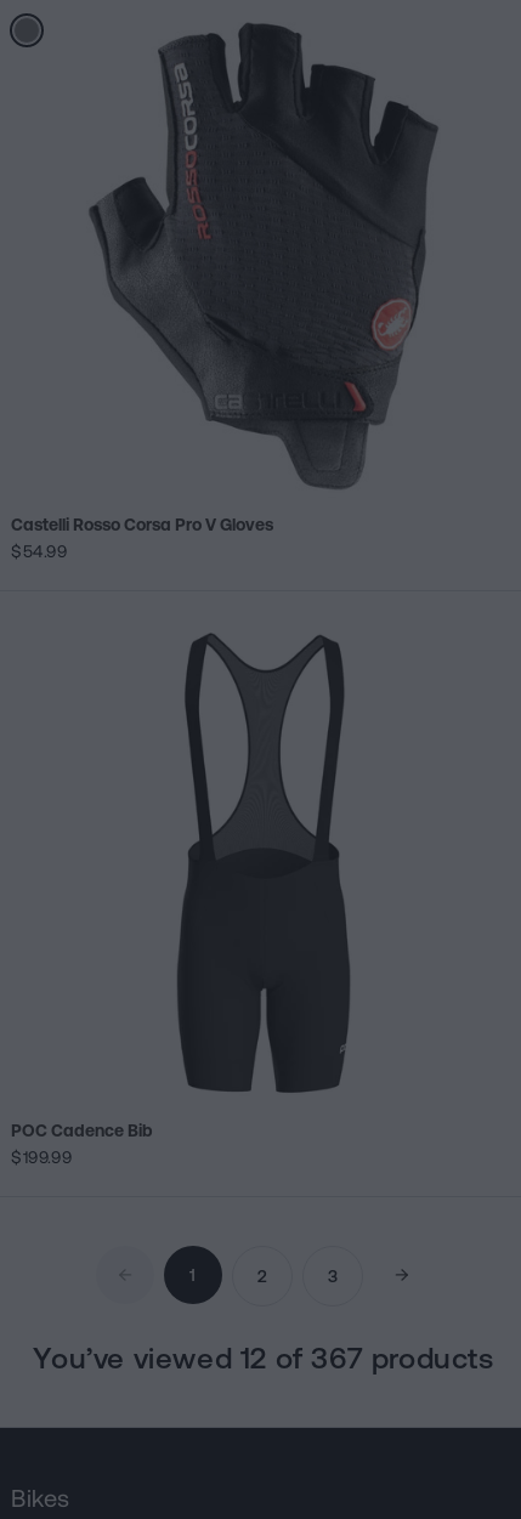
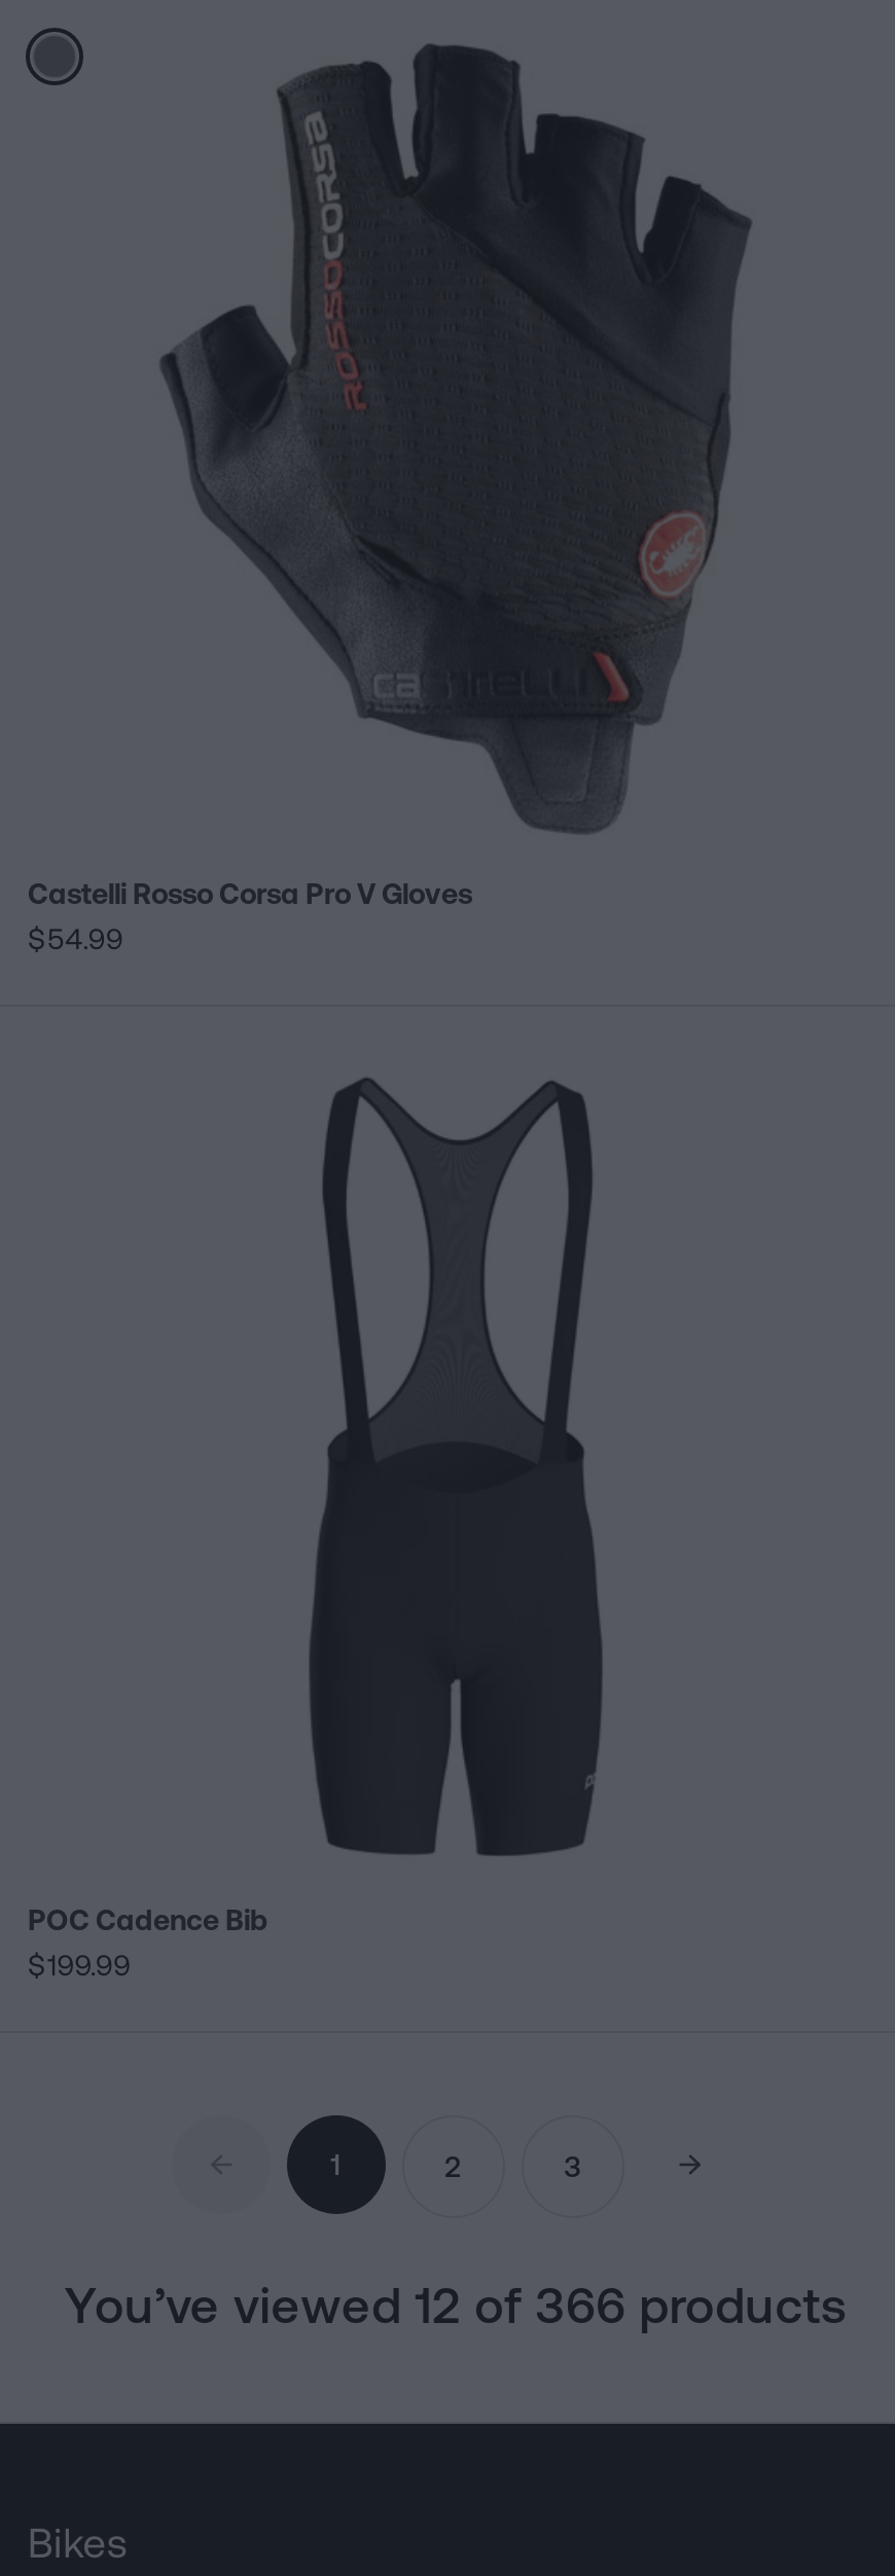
- You’ve viewed 12 of 367 products
+ You’ve viewed 12 of 366 products
